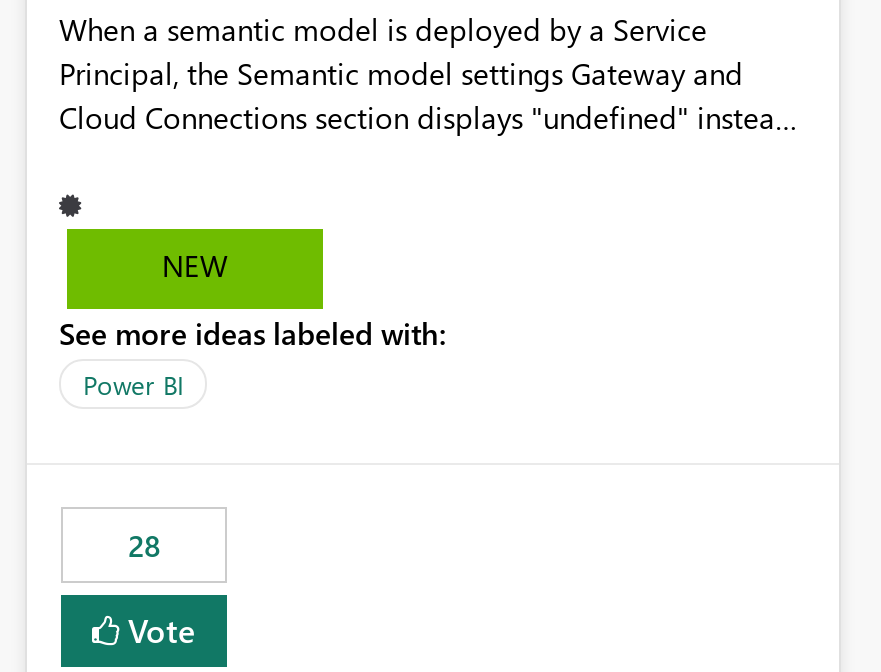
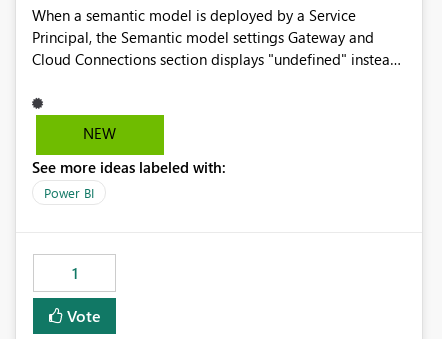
- 28
+ 1
